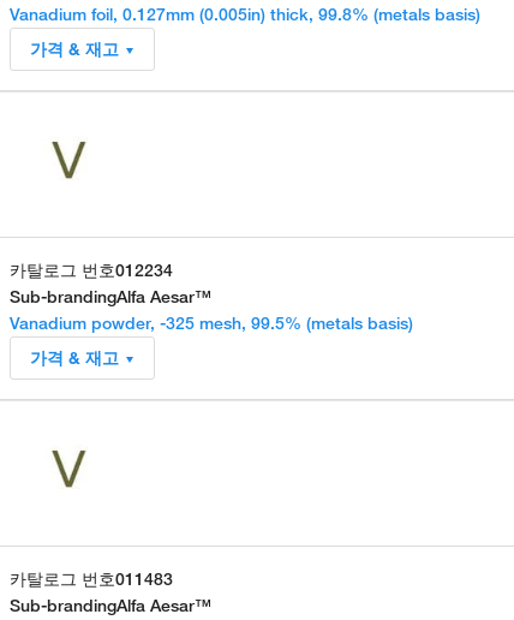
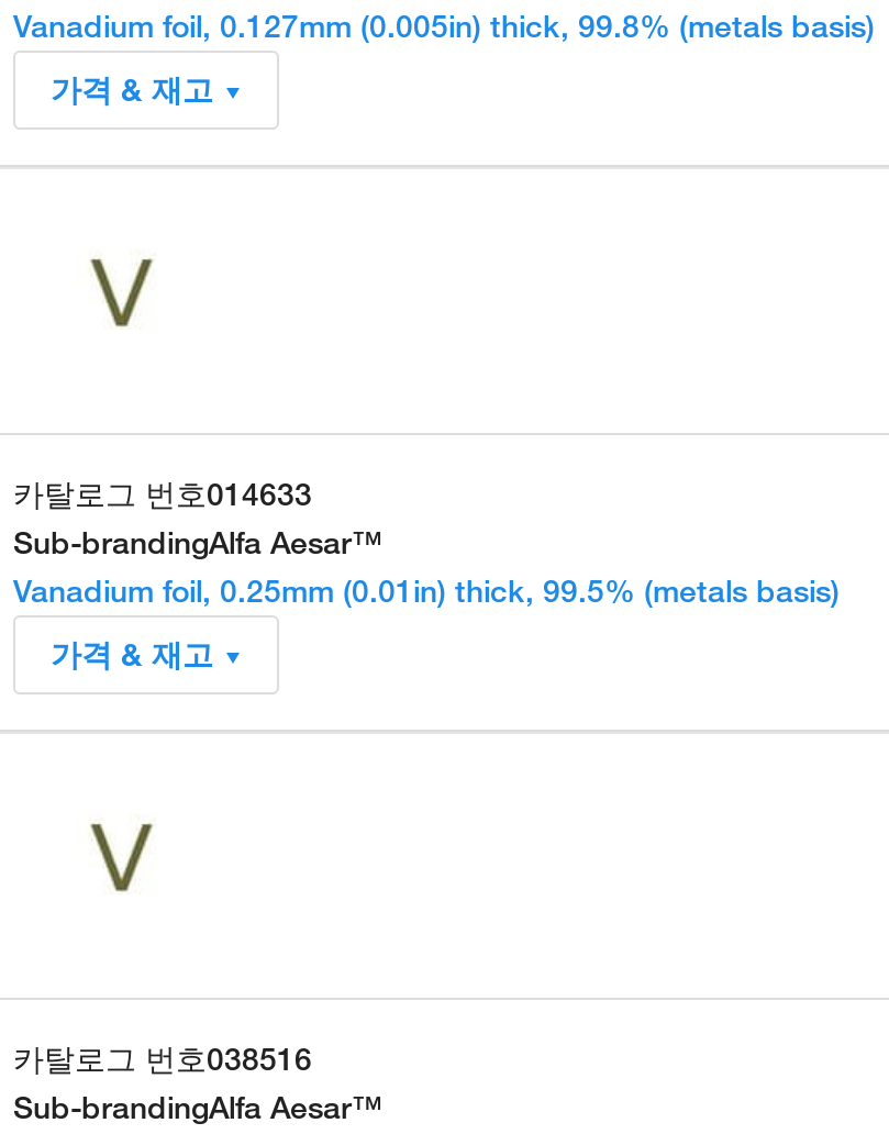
- 카탈로그 번호012234
+ 카탈로그 번호014633

- Vanadium powder, -325 mesh, 99.5% (metals basis)
+ Vanadium foil, 0.25mm (0.01in) thick, 99.5% (metals basis)

- 카탈로그 번호011483
+ 카탈로그 번호038516
